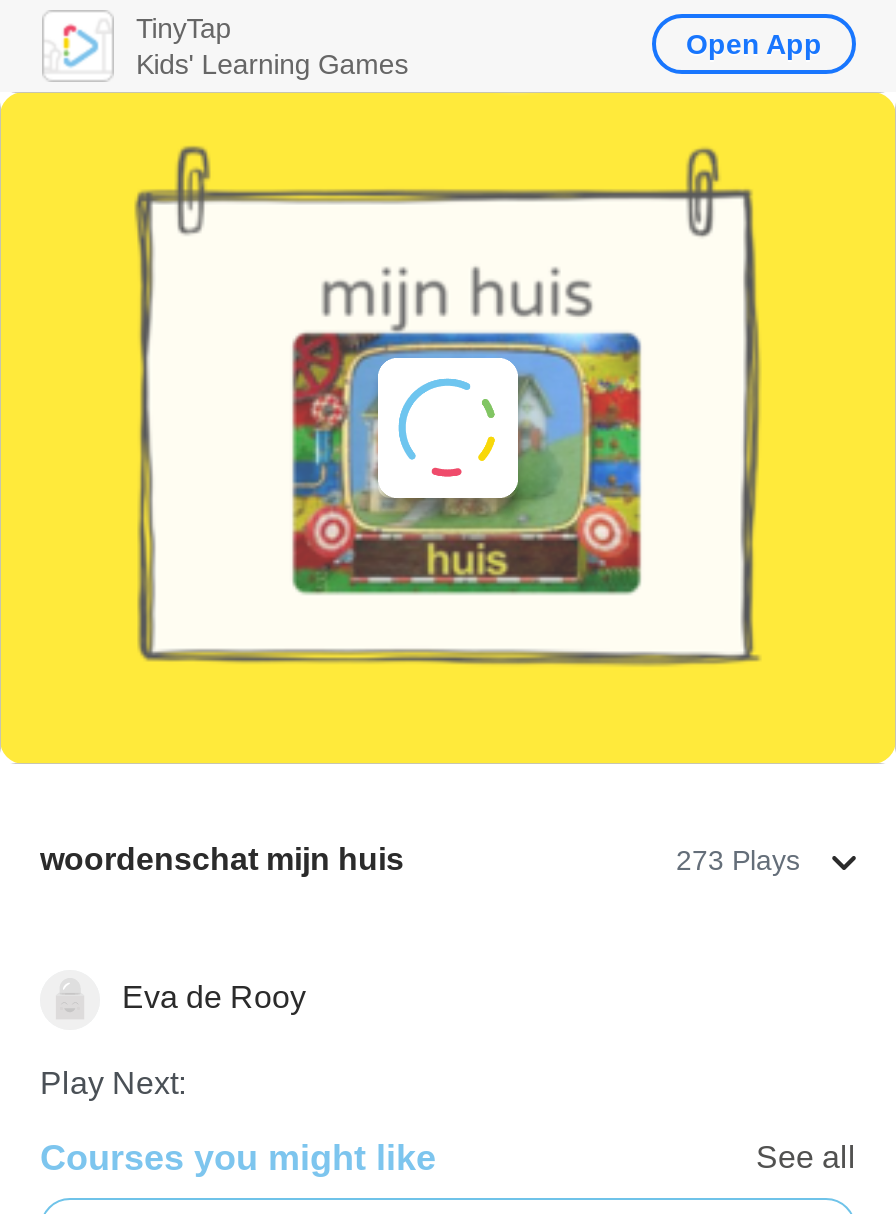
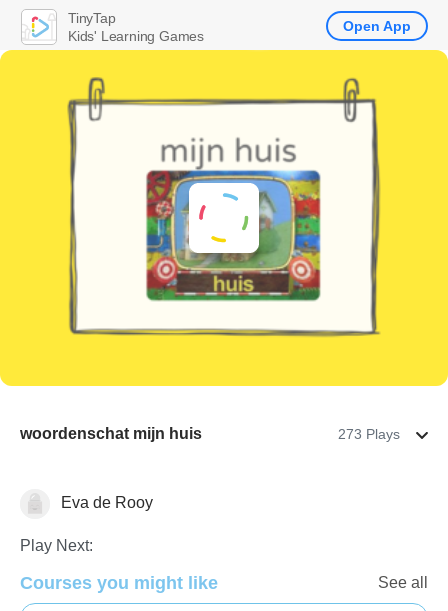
- [image]
+ [image]
